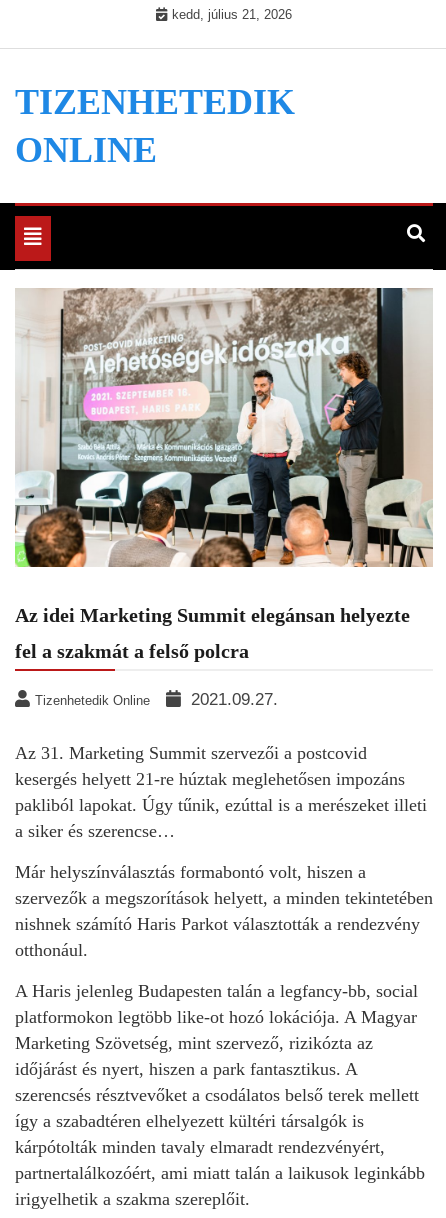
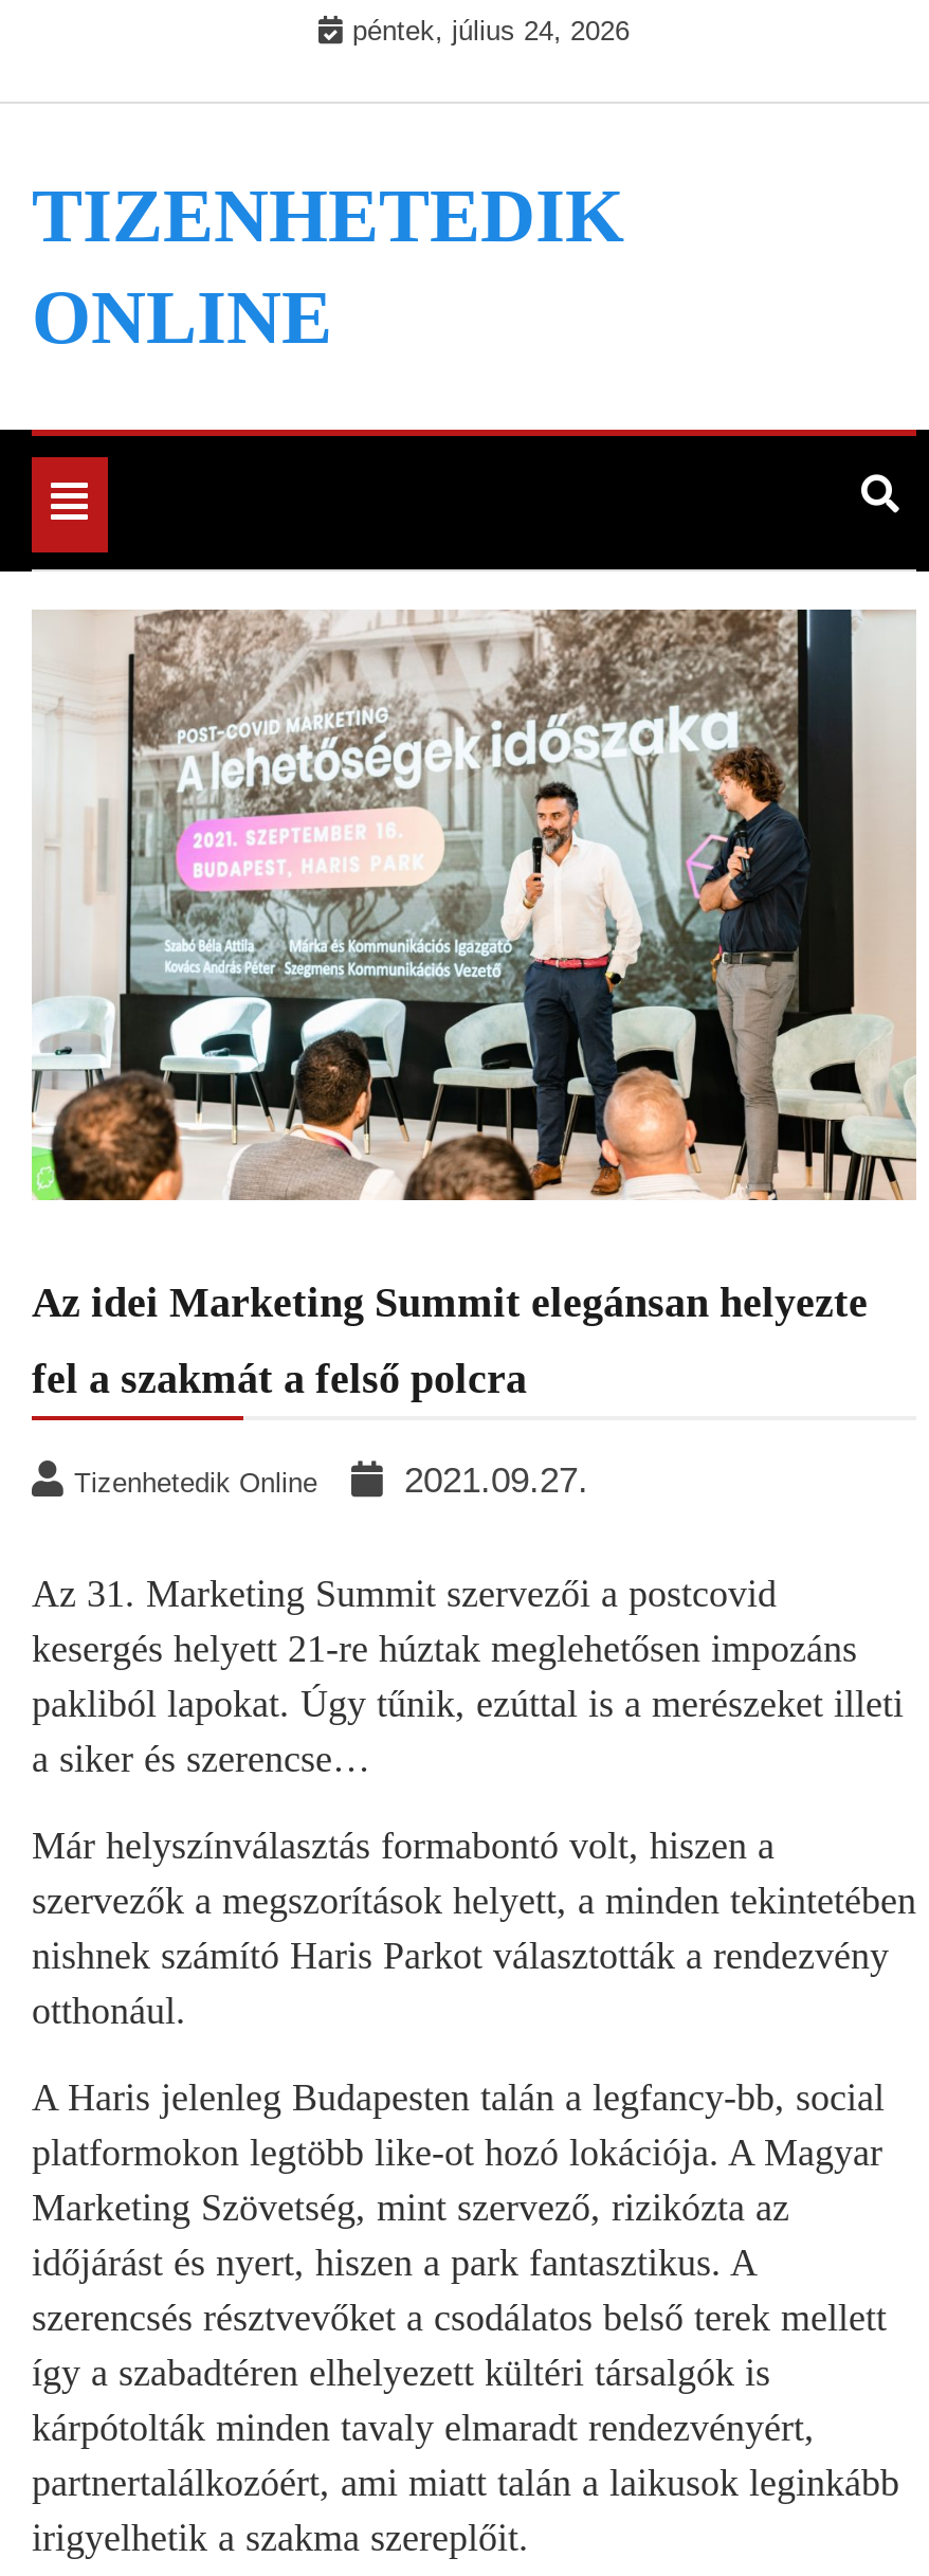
- kedd, július 21, 2026
+ péntek, július 24, 2026
